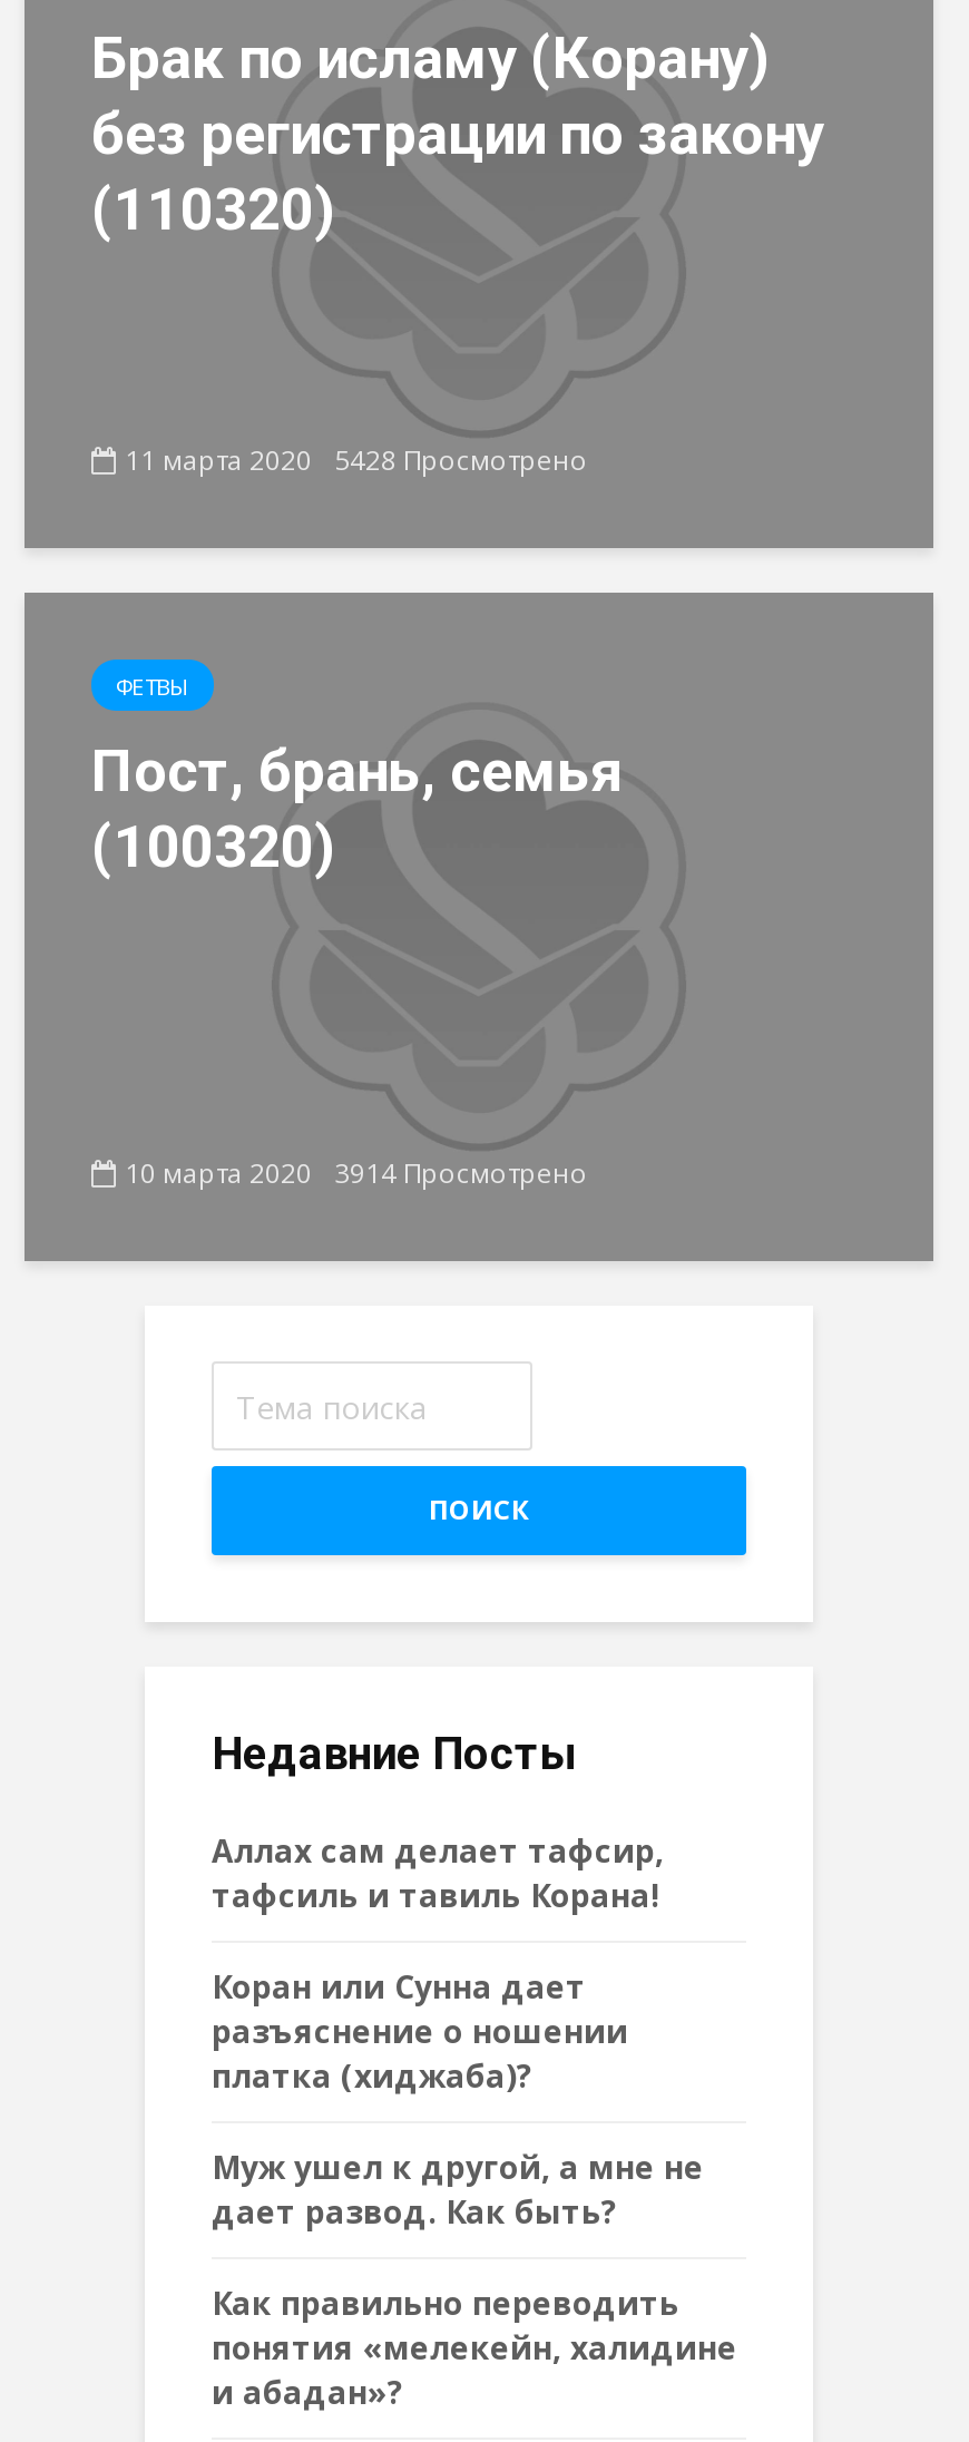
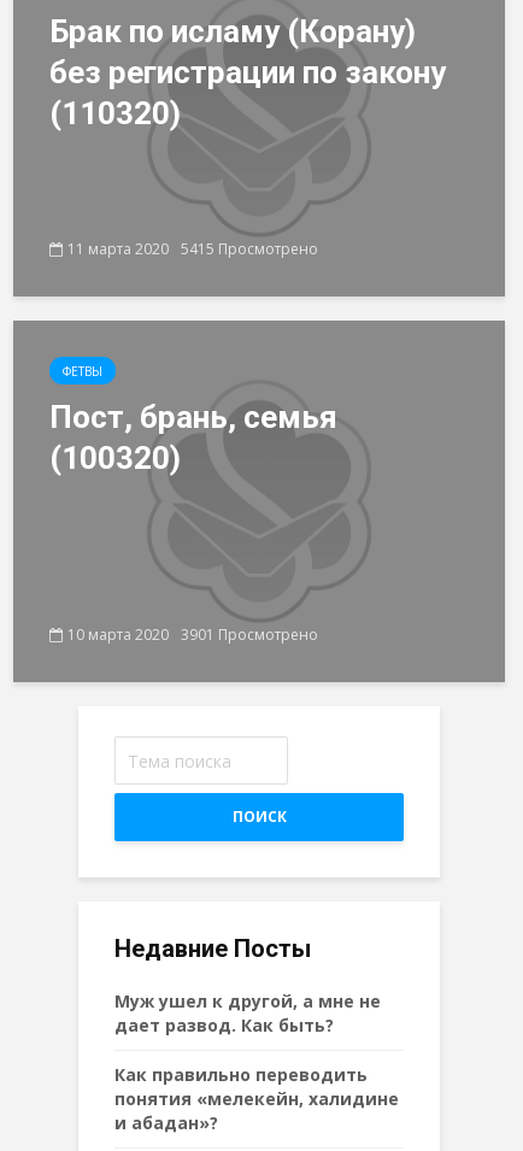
- 11 марта 2020 5428 Просмотрено
+ 11 марта 2020 5415 Просмотрено

- 10 марта 2020 3914 Просмотрено
+ 10 марта 2020 3901 Просмотрено

- Аллах сам делает тафсир,
- тафсиль и тавиль Корана!
- Коран или Сунна дает
- разъяснение о ношении
- платка (хиджаба)?
